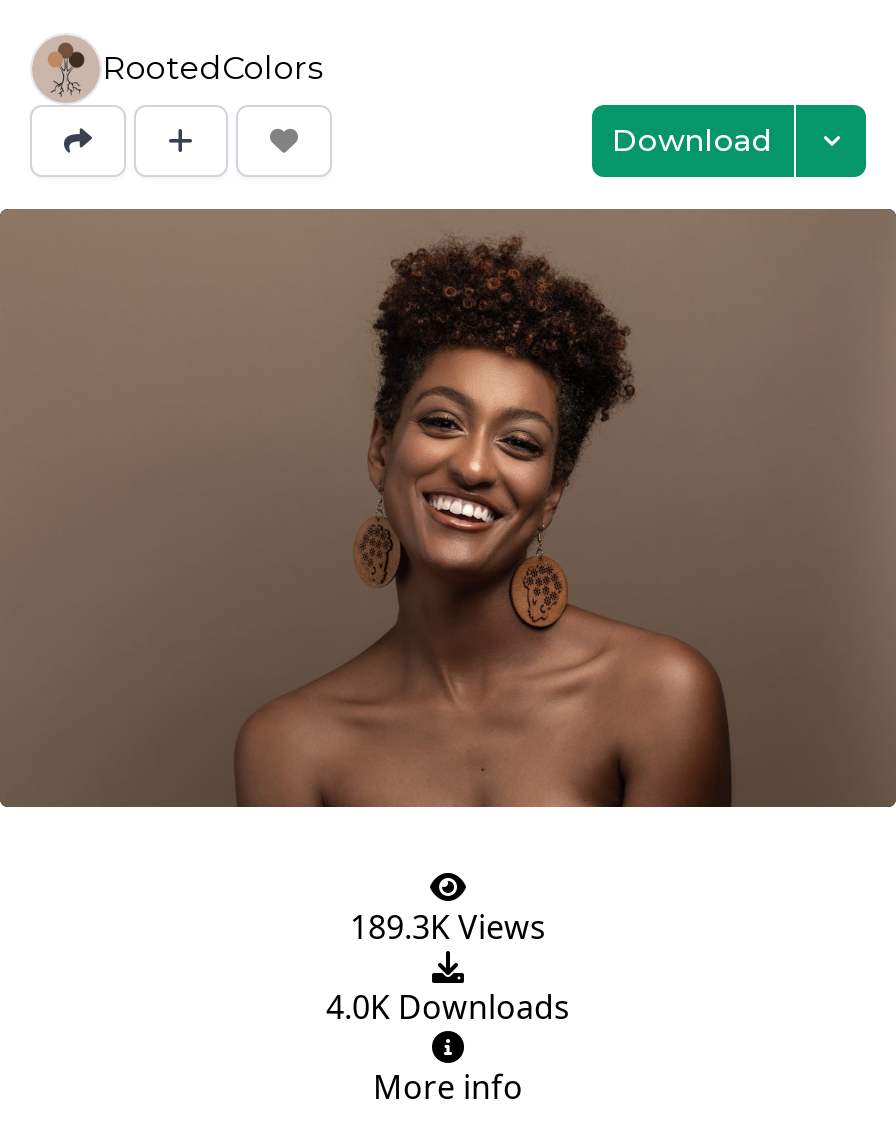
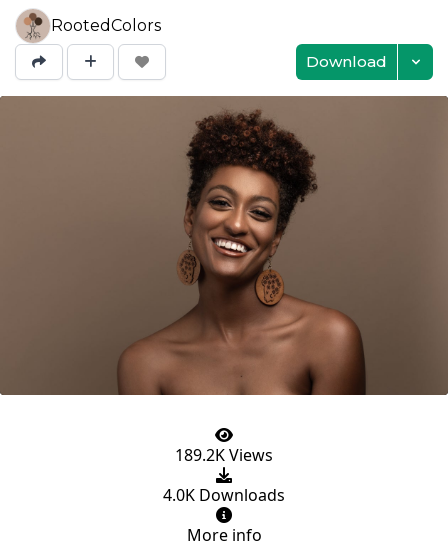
- 189.3K Views
+ 189.2K Views
